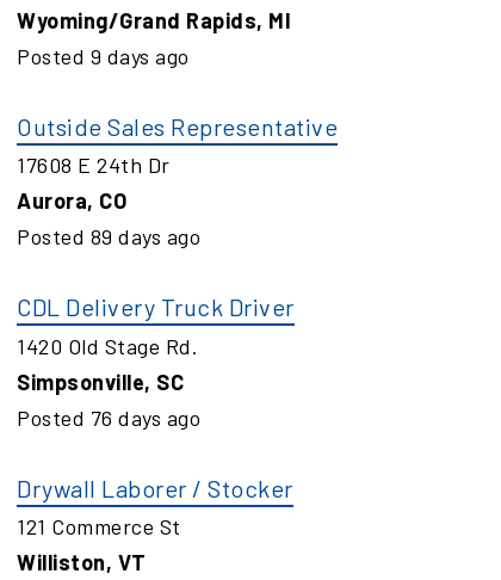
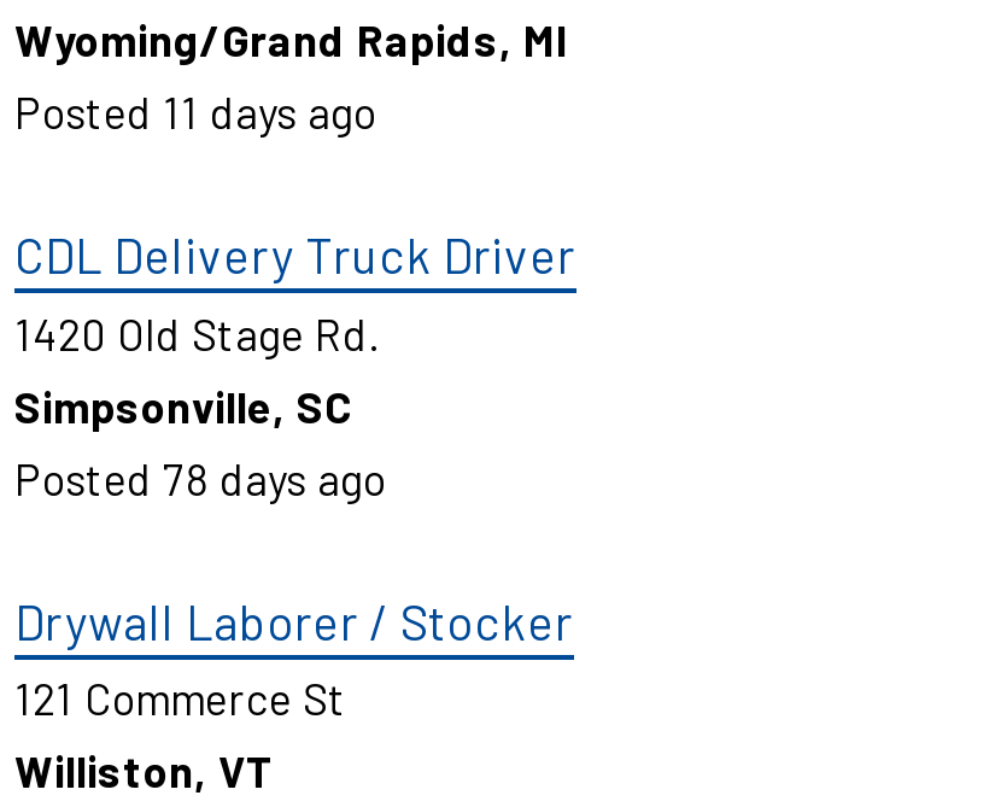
- Posted 9 days ago
- Outside Sales Representative
- 17608 E 24th Dr
- Aurora, CO
- Posted 89 days ago
+ Posted 11 days ago

- Posted 76 days ago
+ Posted 78 days ago
